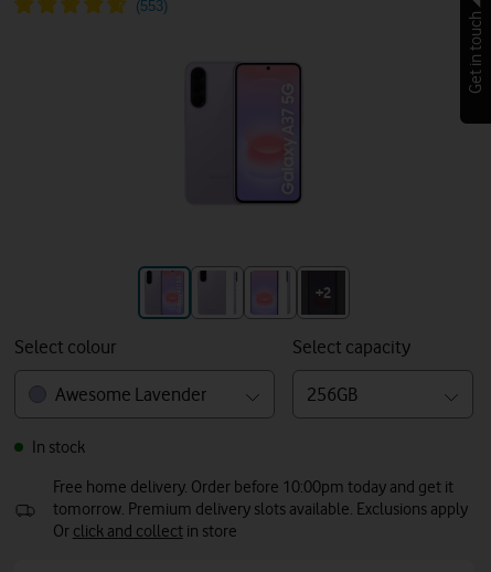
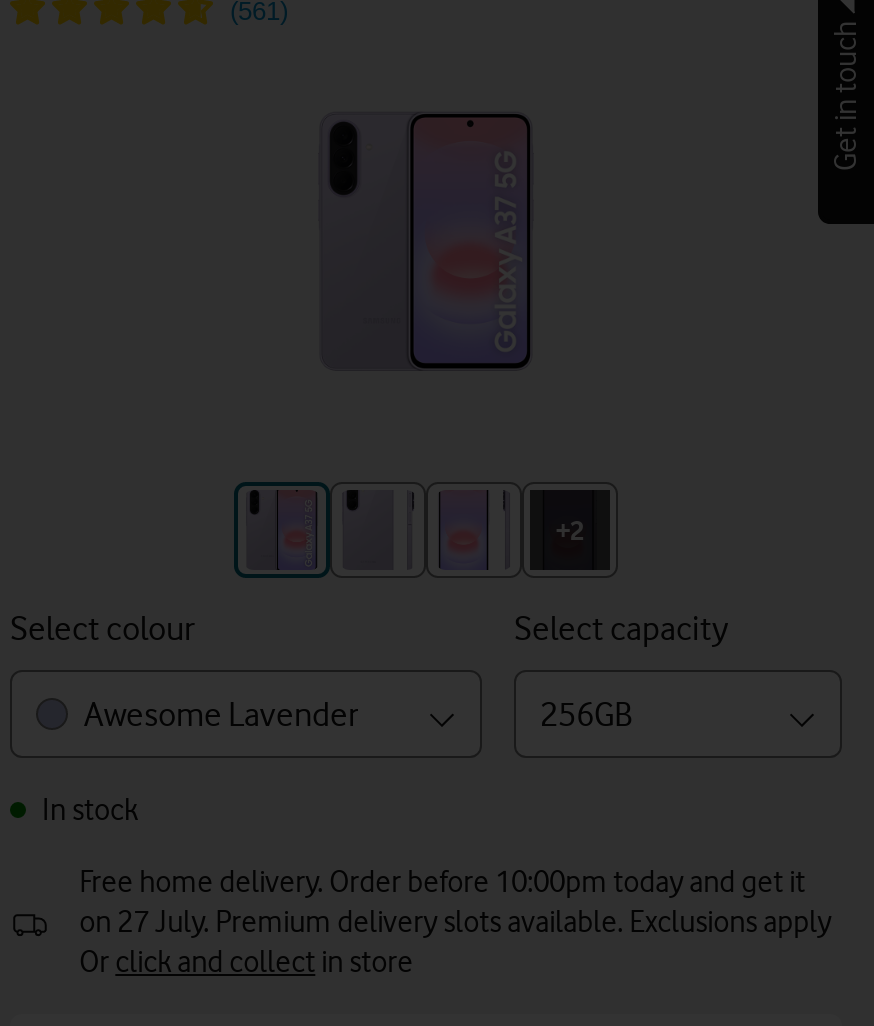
- tomorrow. Premium delivery slots available. Exclusions apply
+ on 27 July. Premium delivery slots available. Exclusions apply
